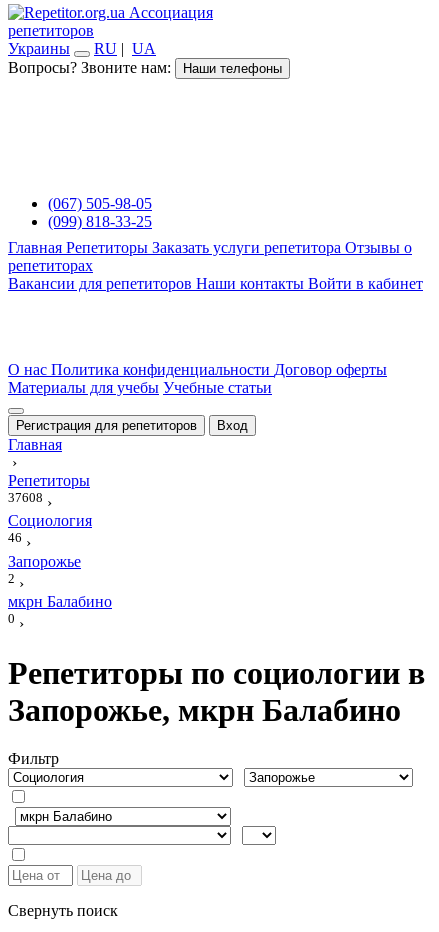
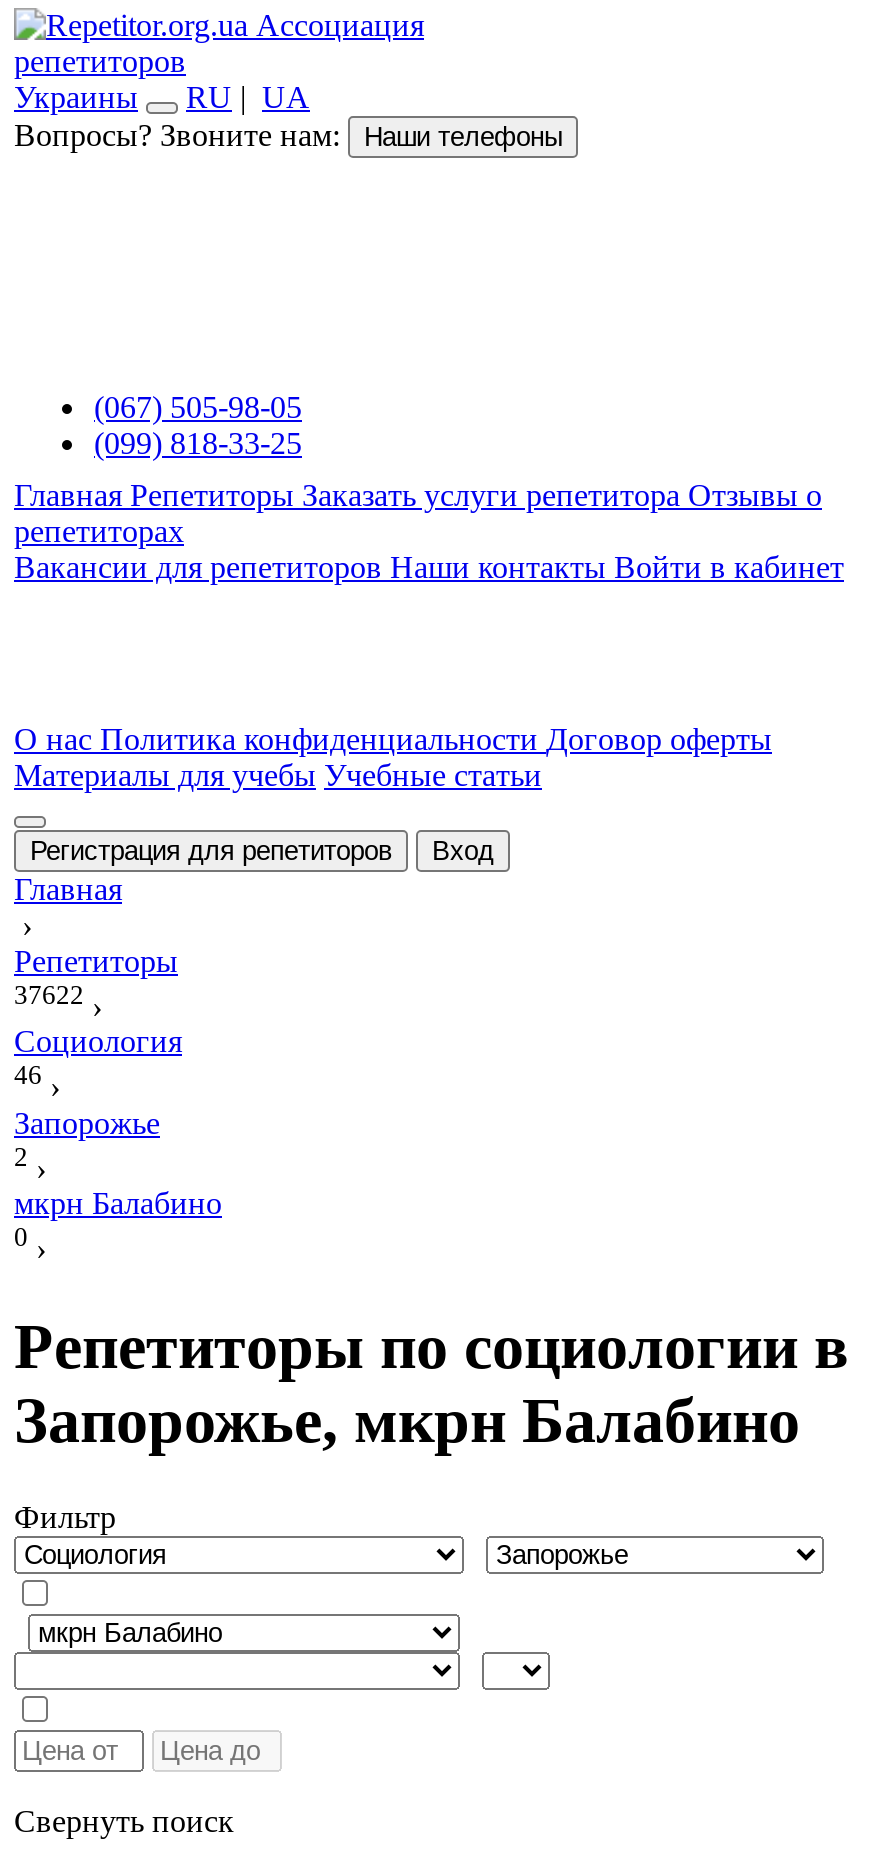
- 37608 ›
+ 37622 ›
